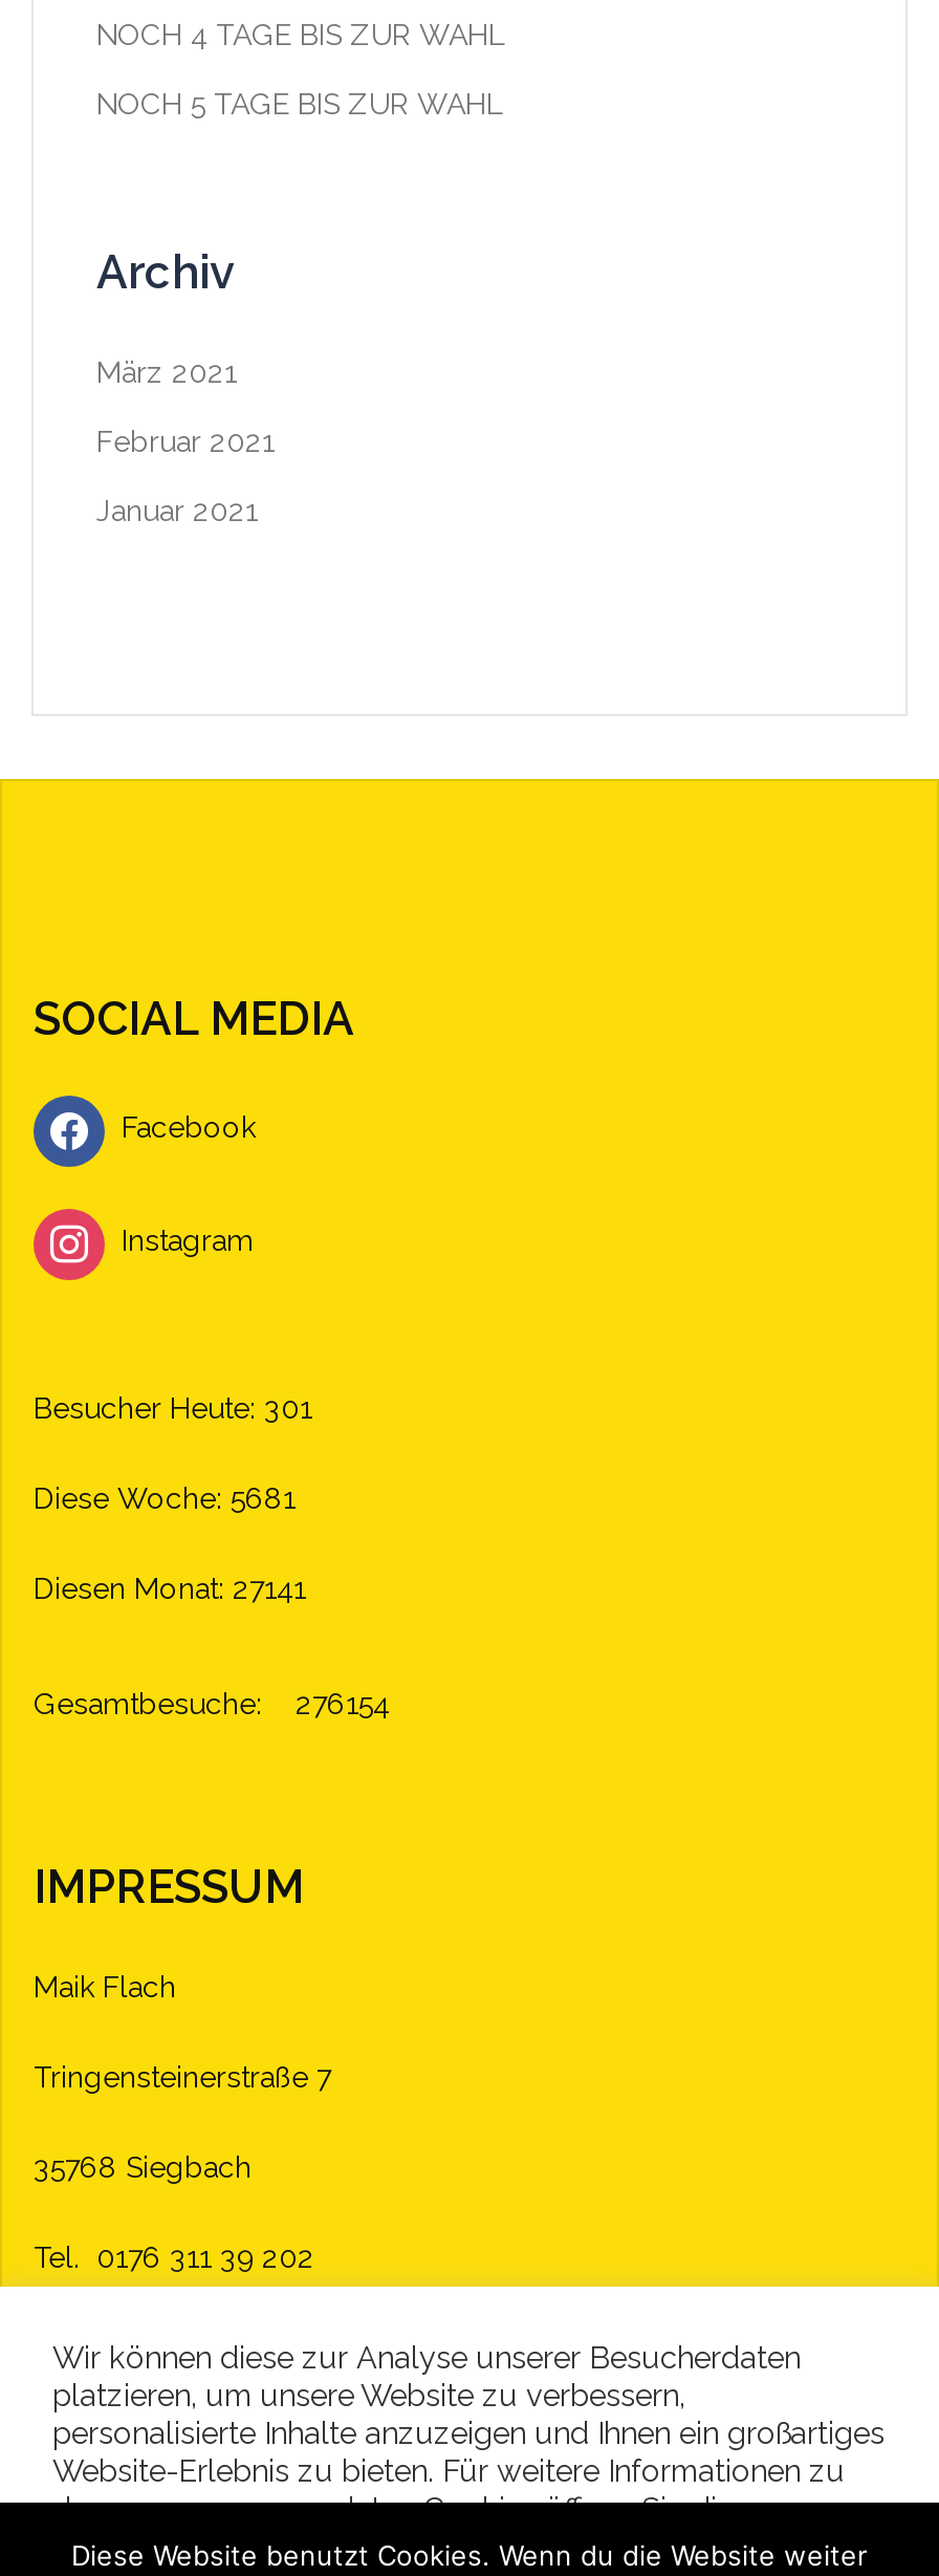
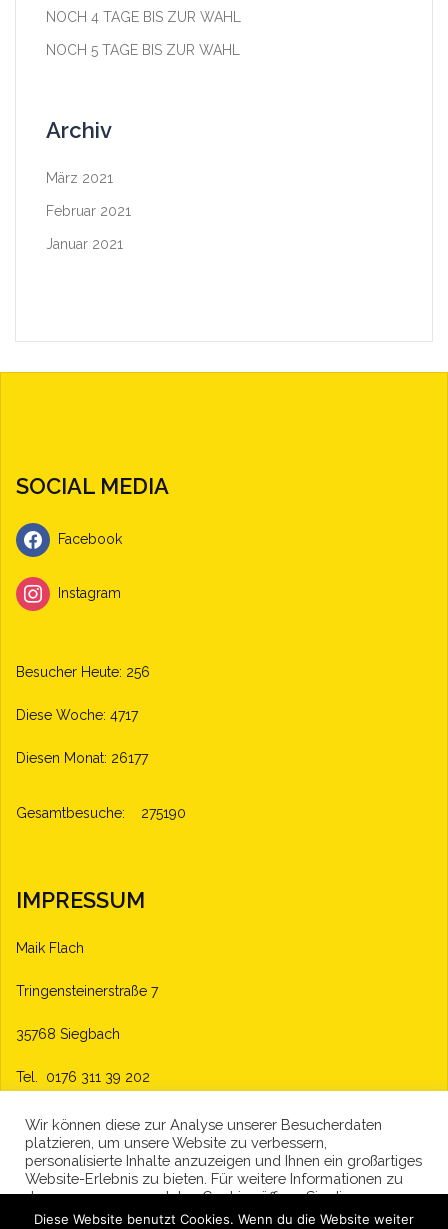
- Besucher Heute: 301
+ Besucher Heute: 256

- Diese Woche: 5681
+ Diese Woche: 4717

- Diesen Monat: 27141
+ Diesen Monat: 26177

- Gesamtbesuche: 276154
+ Gesamtbesuche: 275190
